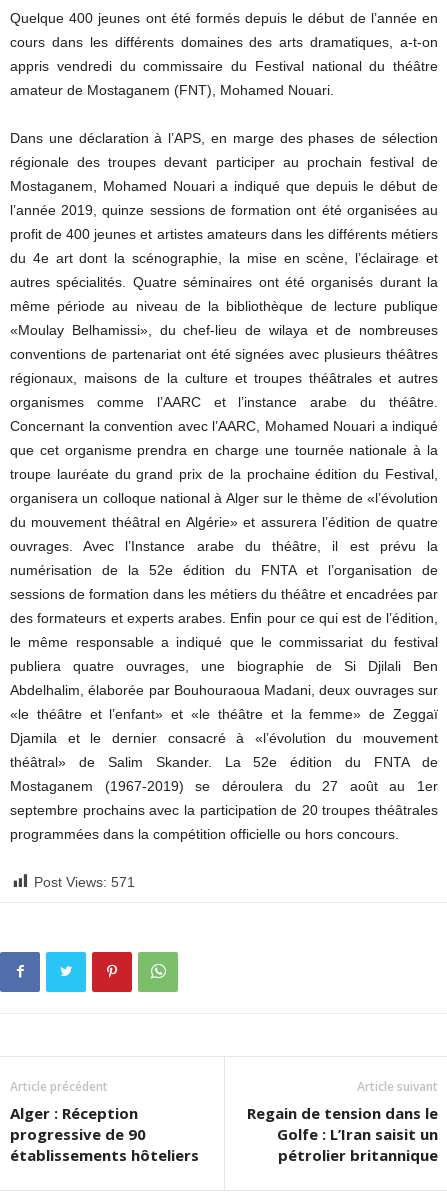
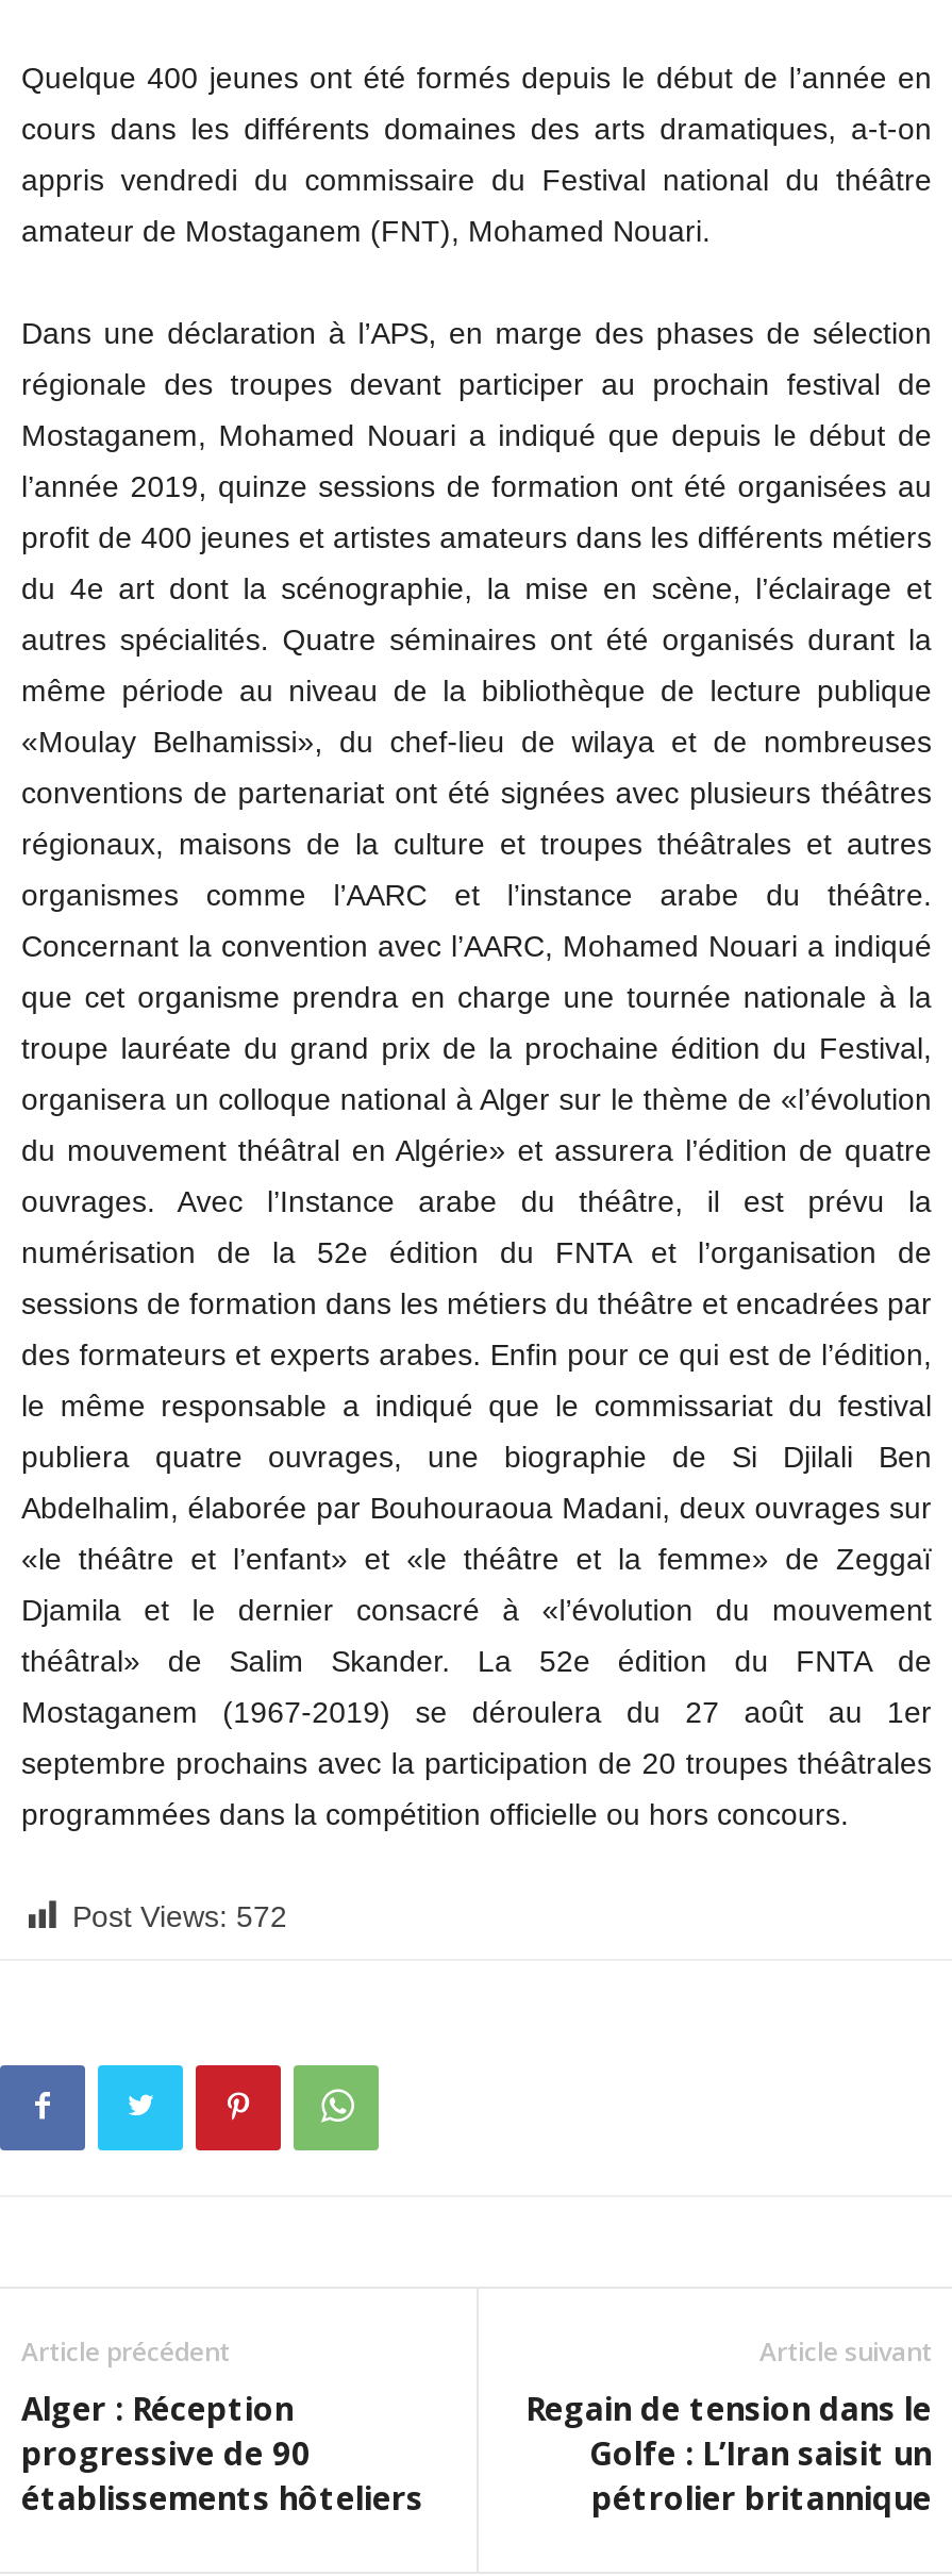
- Post Views: 571
+ Post Views: 572
